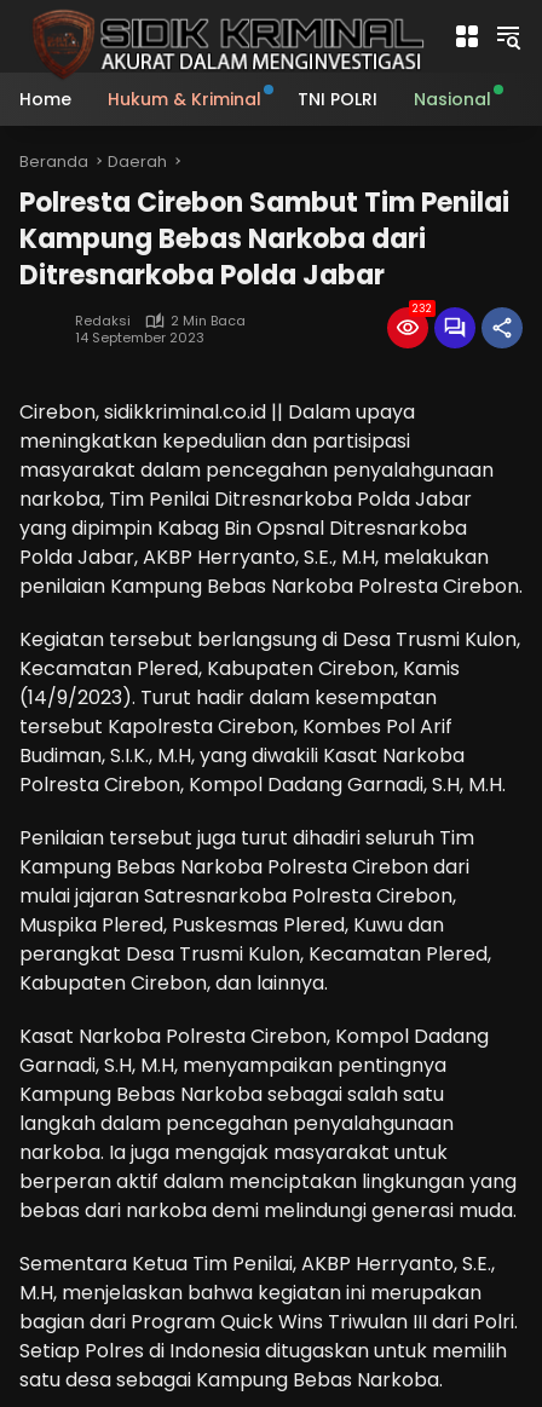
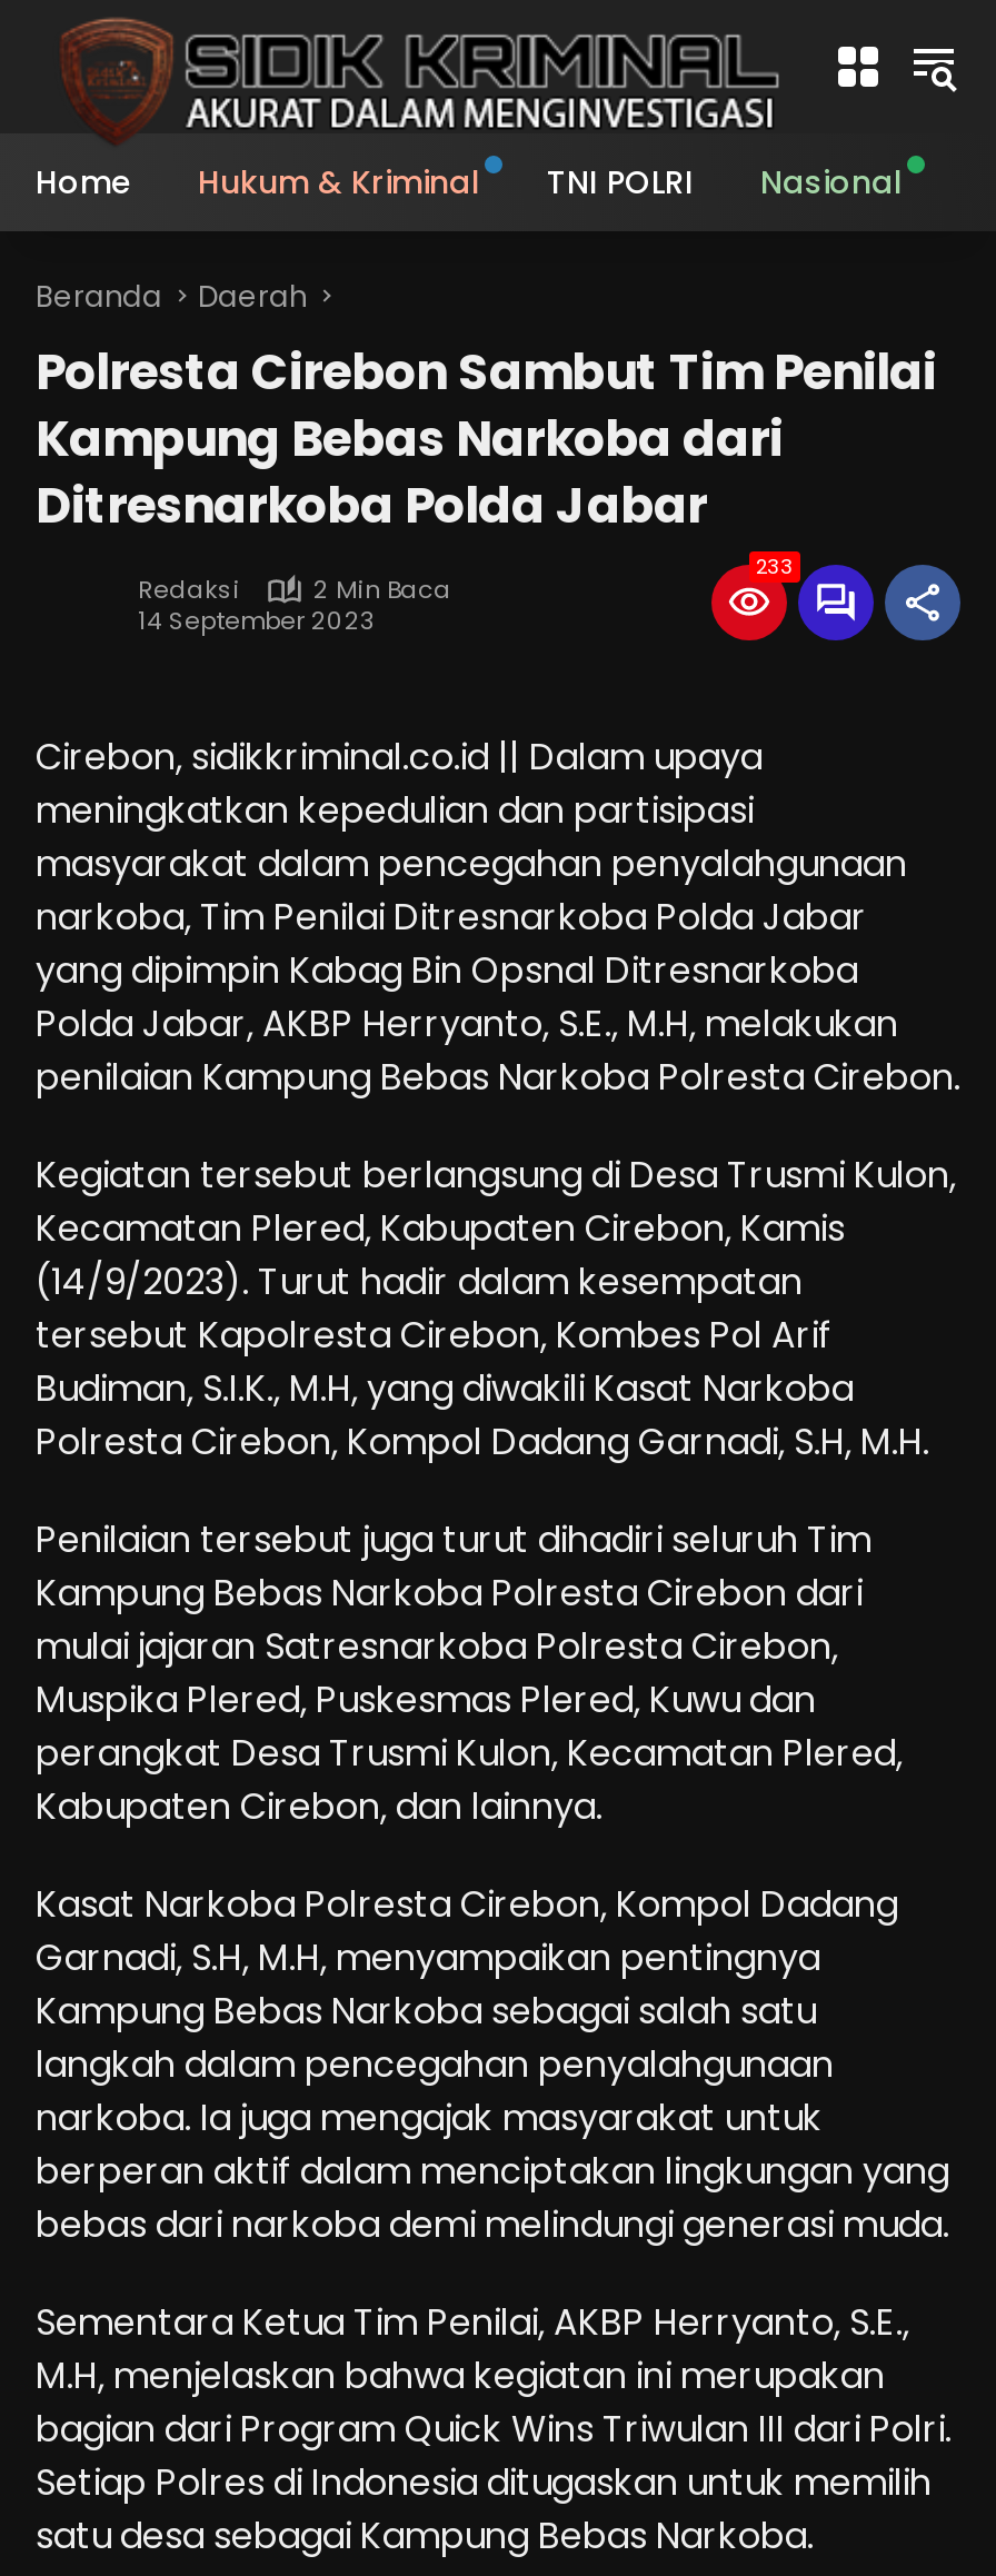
- 232
+ 233
